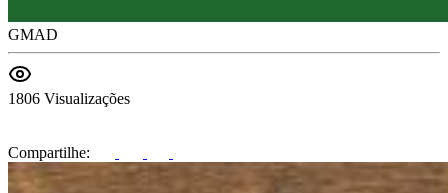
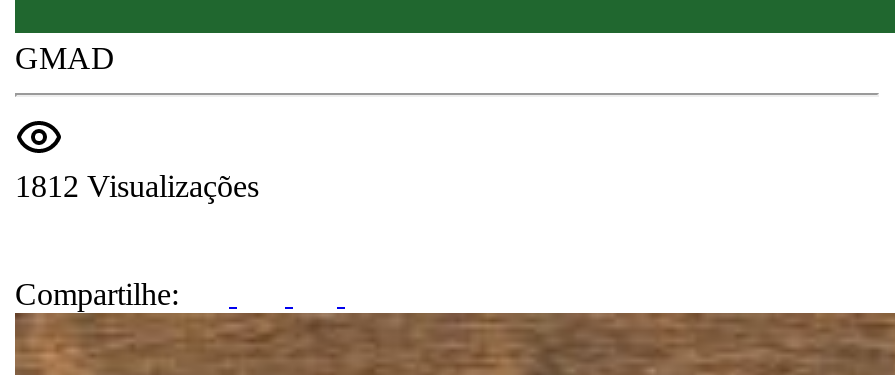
- 1806 Visualizações
+ 1812 Visualizações
